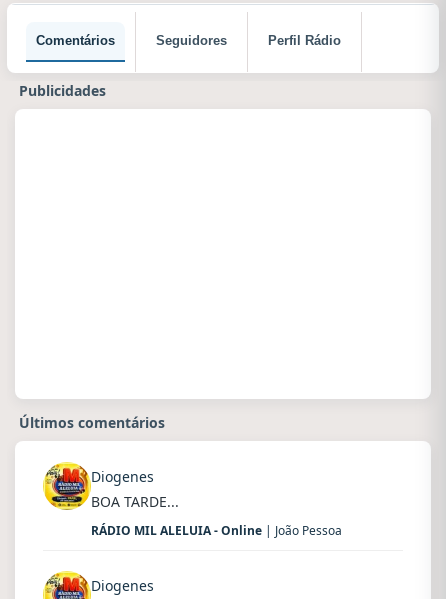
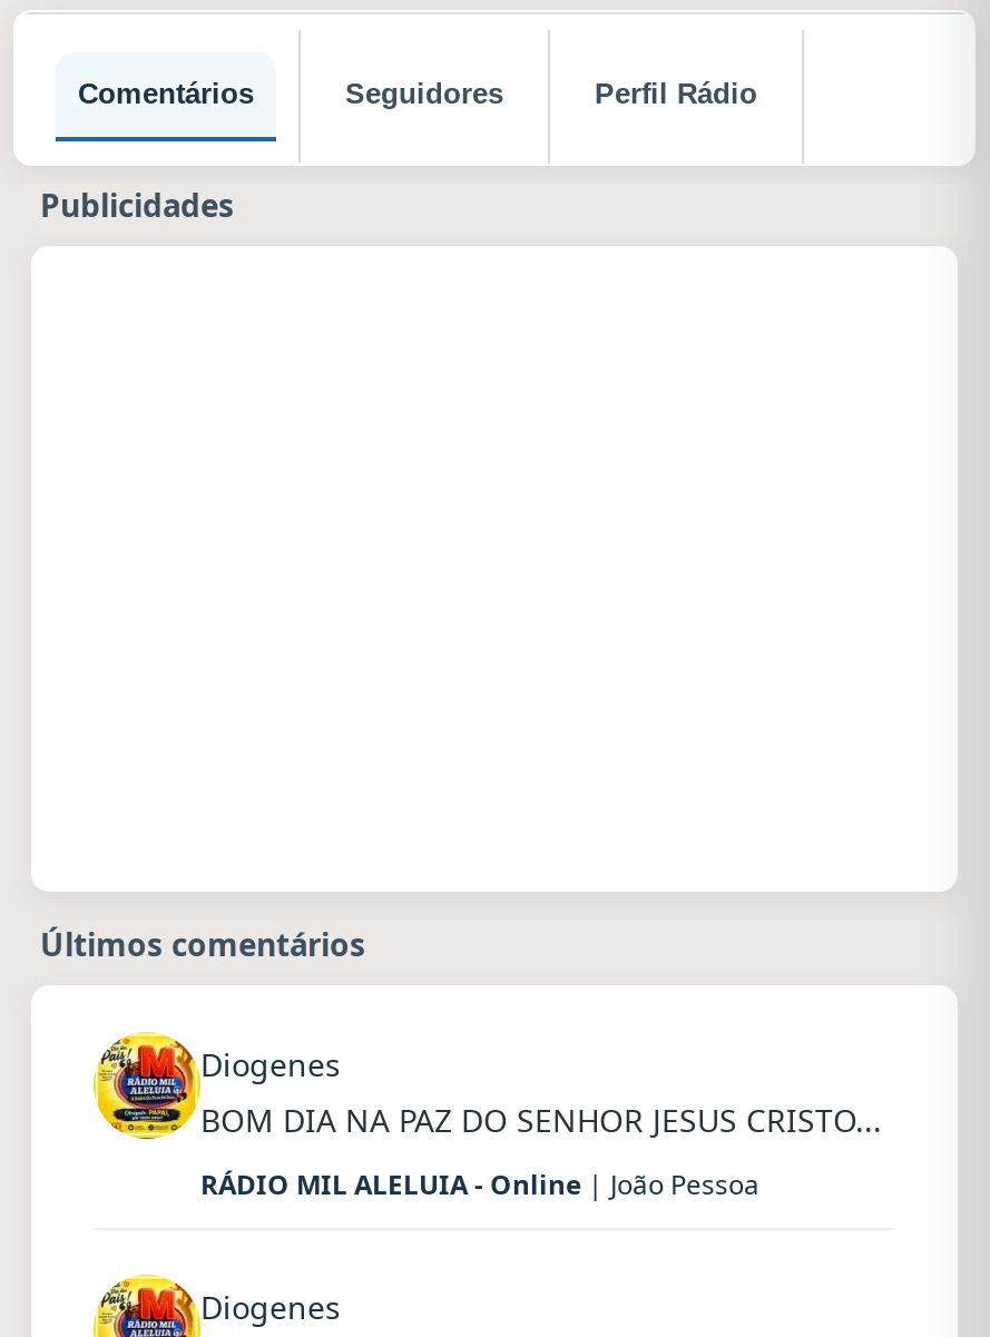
- BOA TARDE...
+ BOM DIA NA PAZ DO SENHOR JESUS CRISTO...
